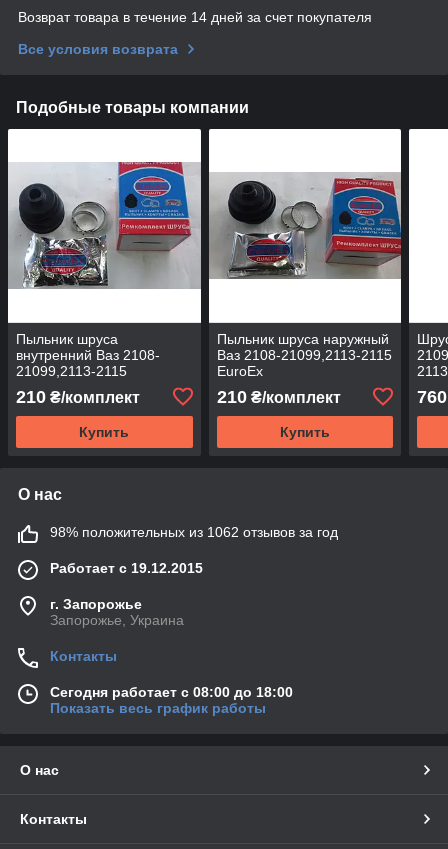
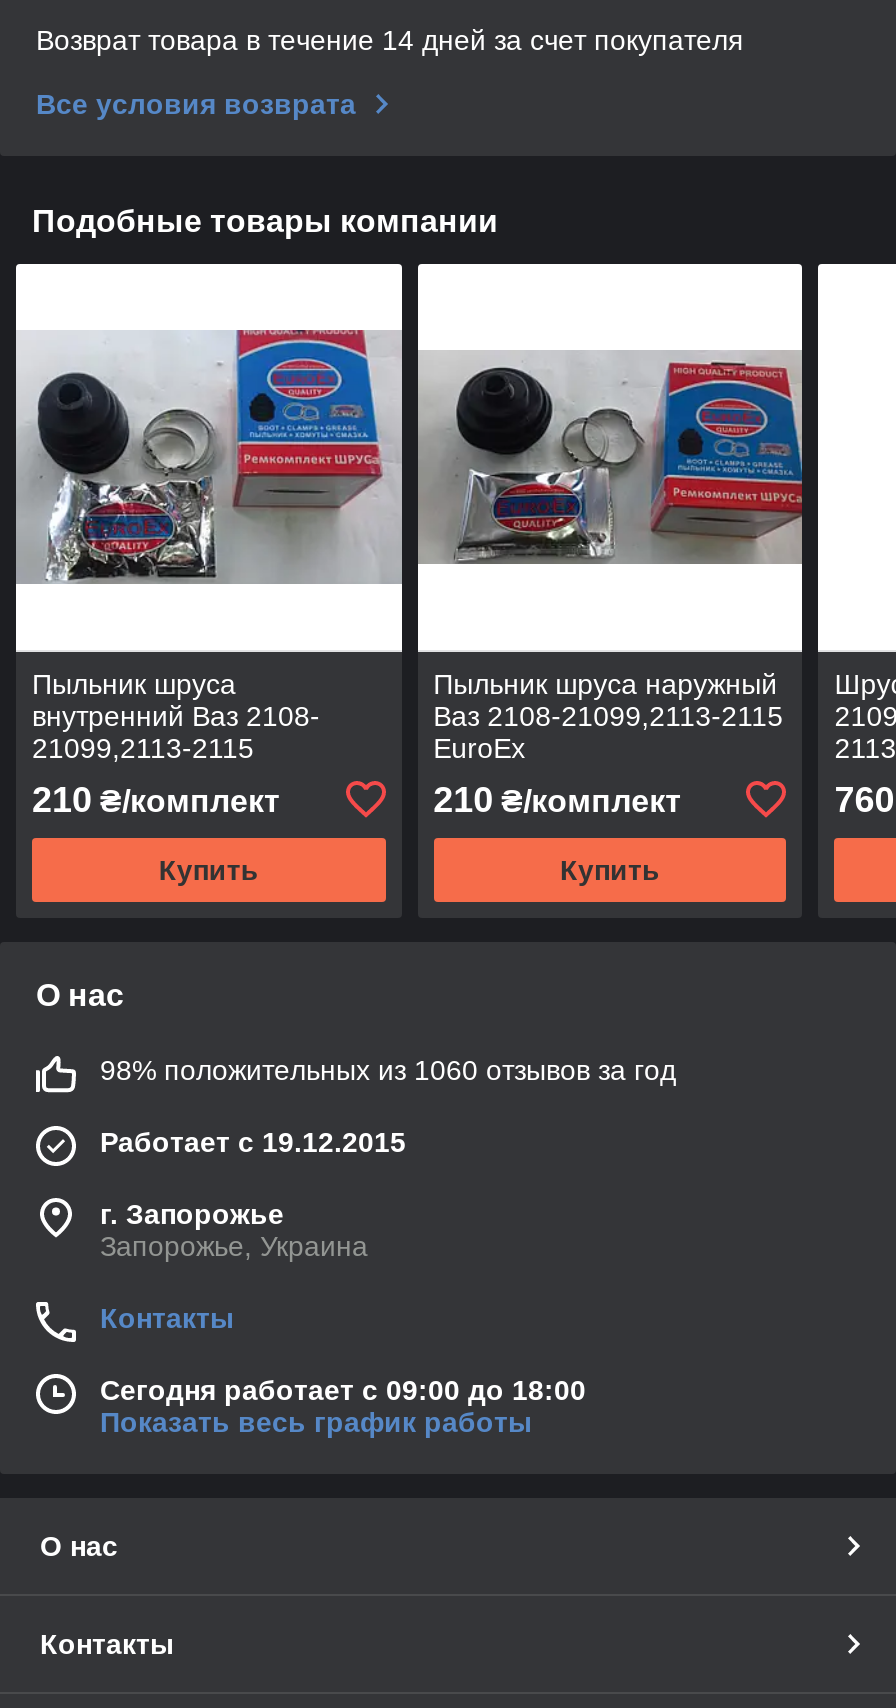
- 98% положительных из 1062 отзывов за год
+ 98% положительных из 1060 отзывов за год

- Сегодня работает с 08:00 до 18:00
+ Сегодня работает с 09:00 до 18:00
